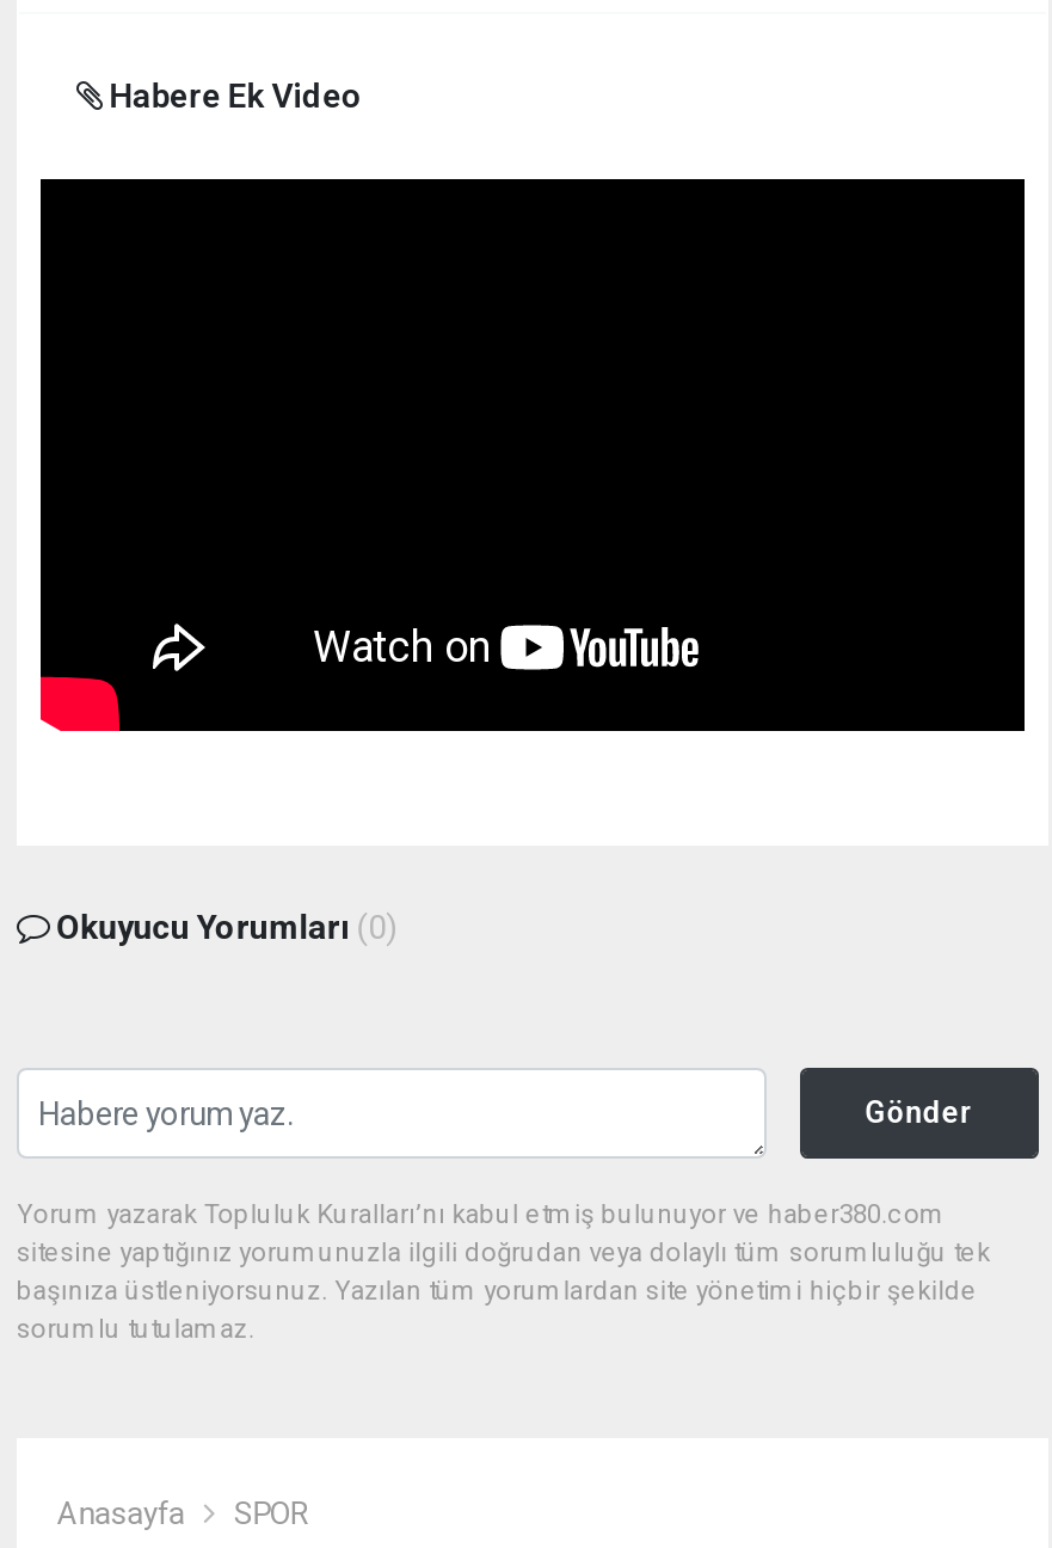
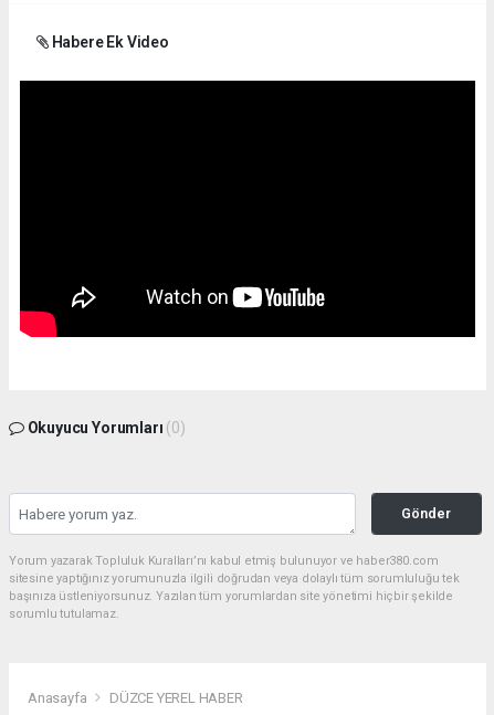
- SPOR
+ DÜZCE YEREL HABER
